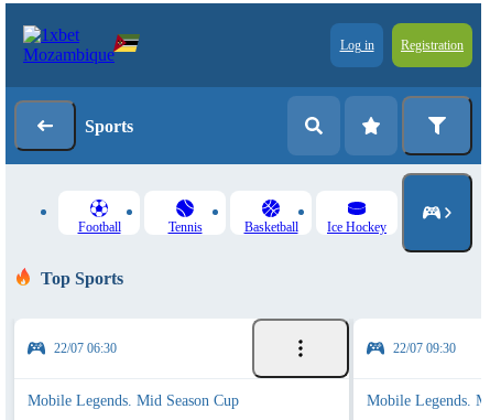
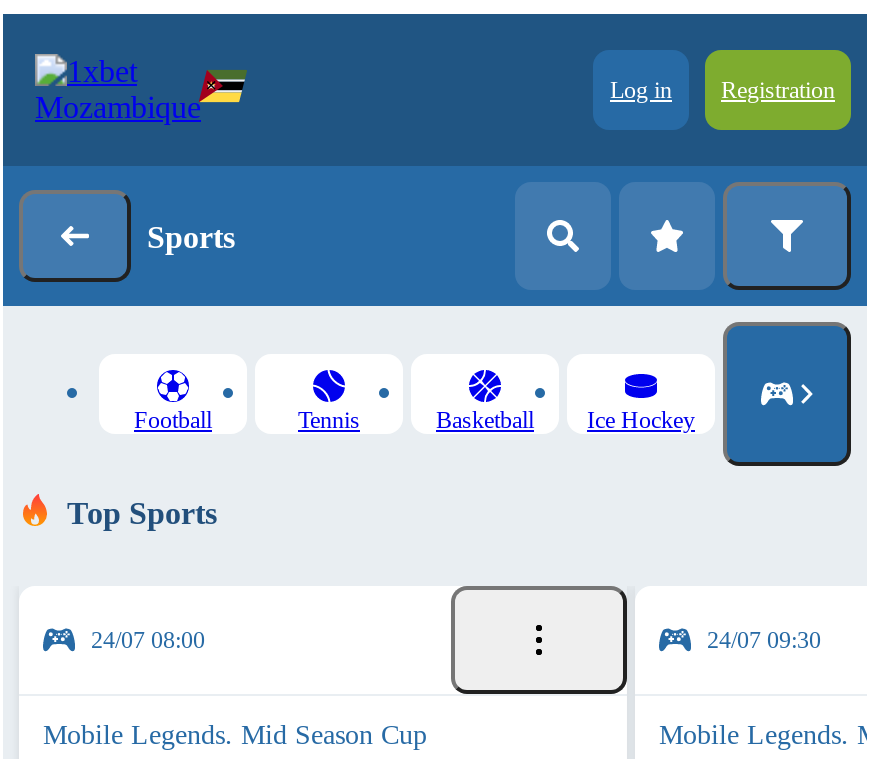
- 22/07 06:30
+ 24/07 08:00

- 22/07 09:30
+ 24/07 09:30
